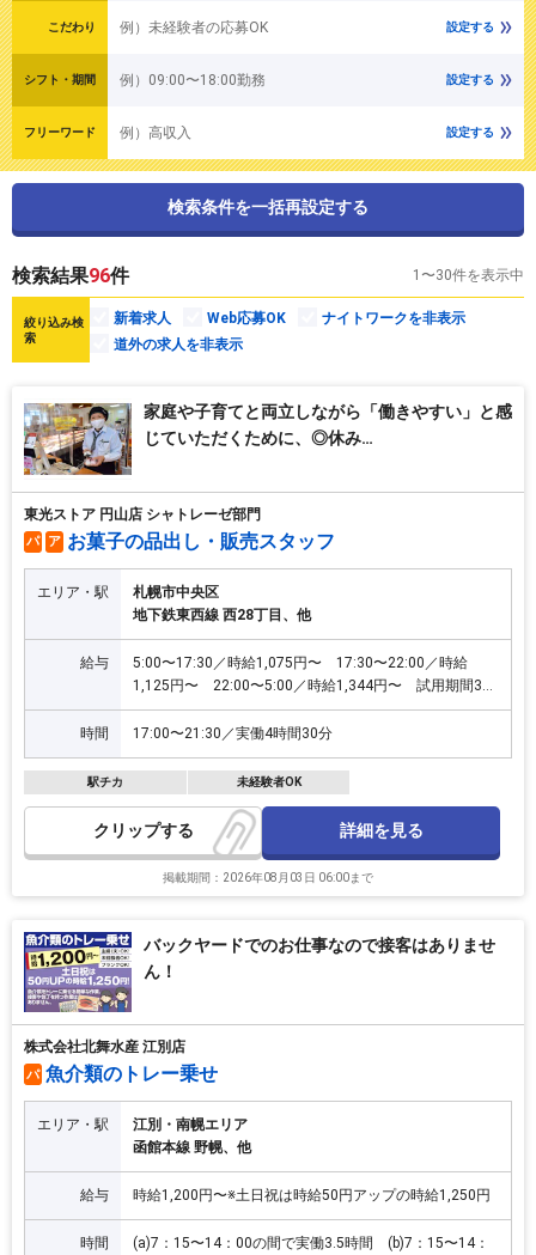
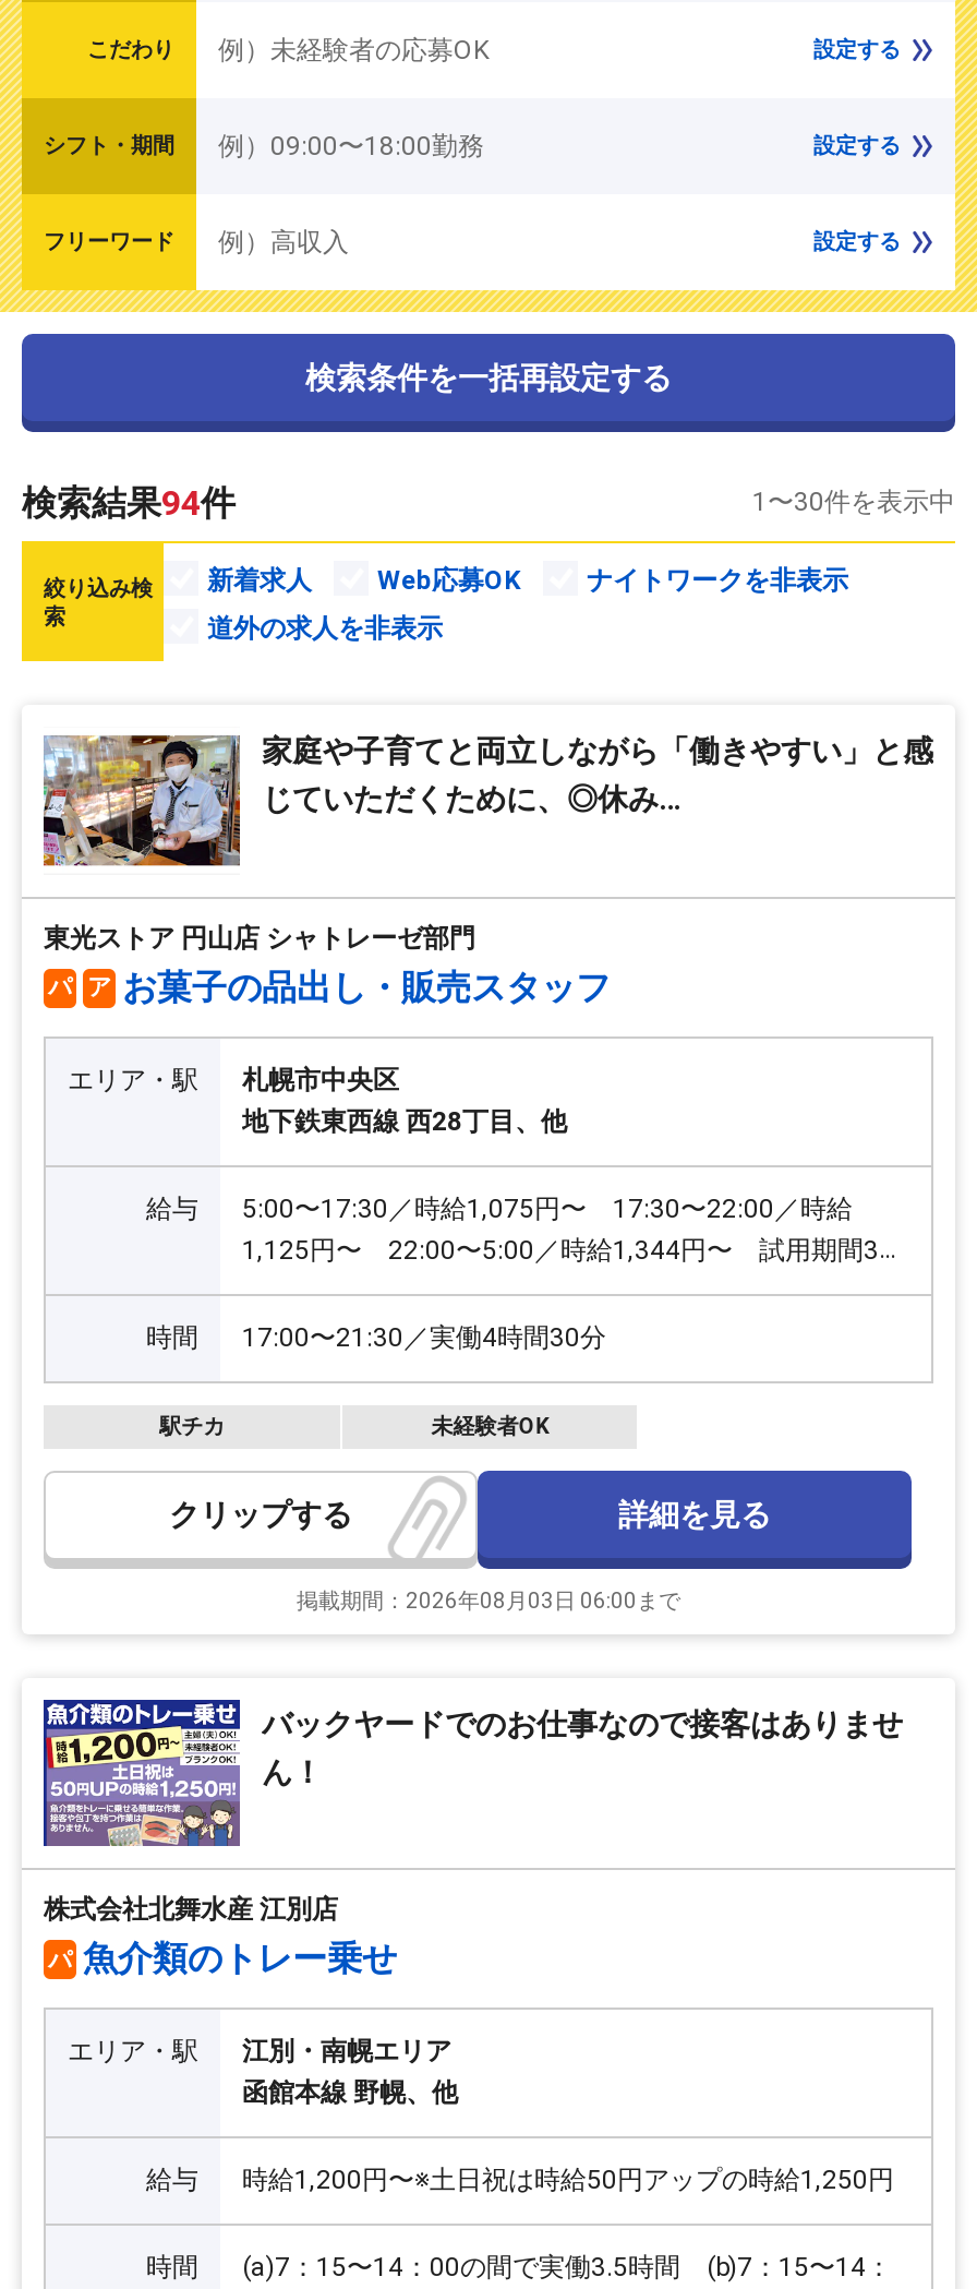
- 検索結果96件
+ 検索結果94件
